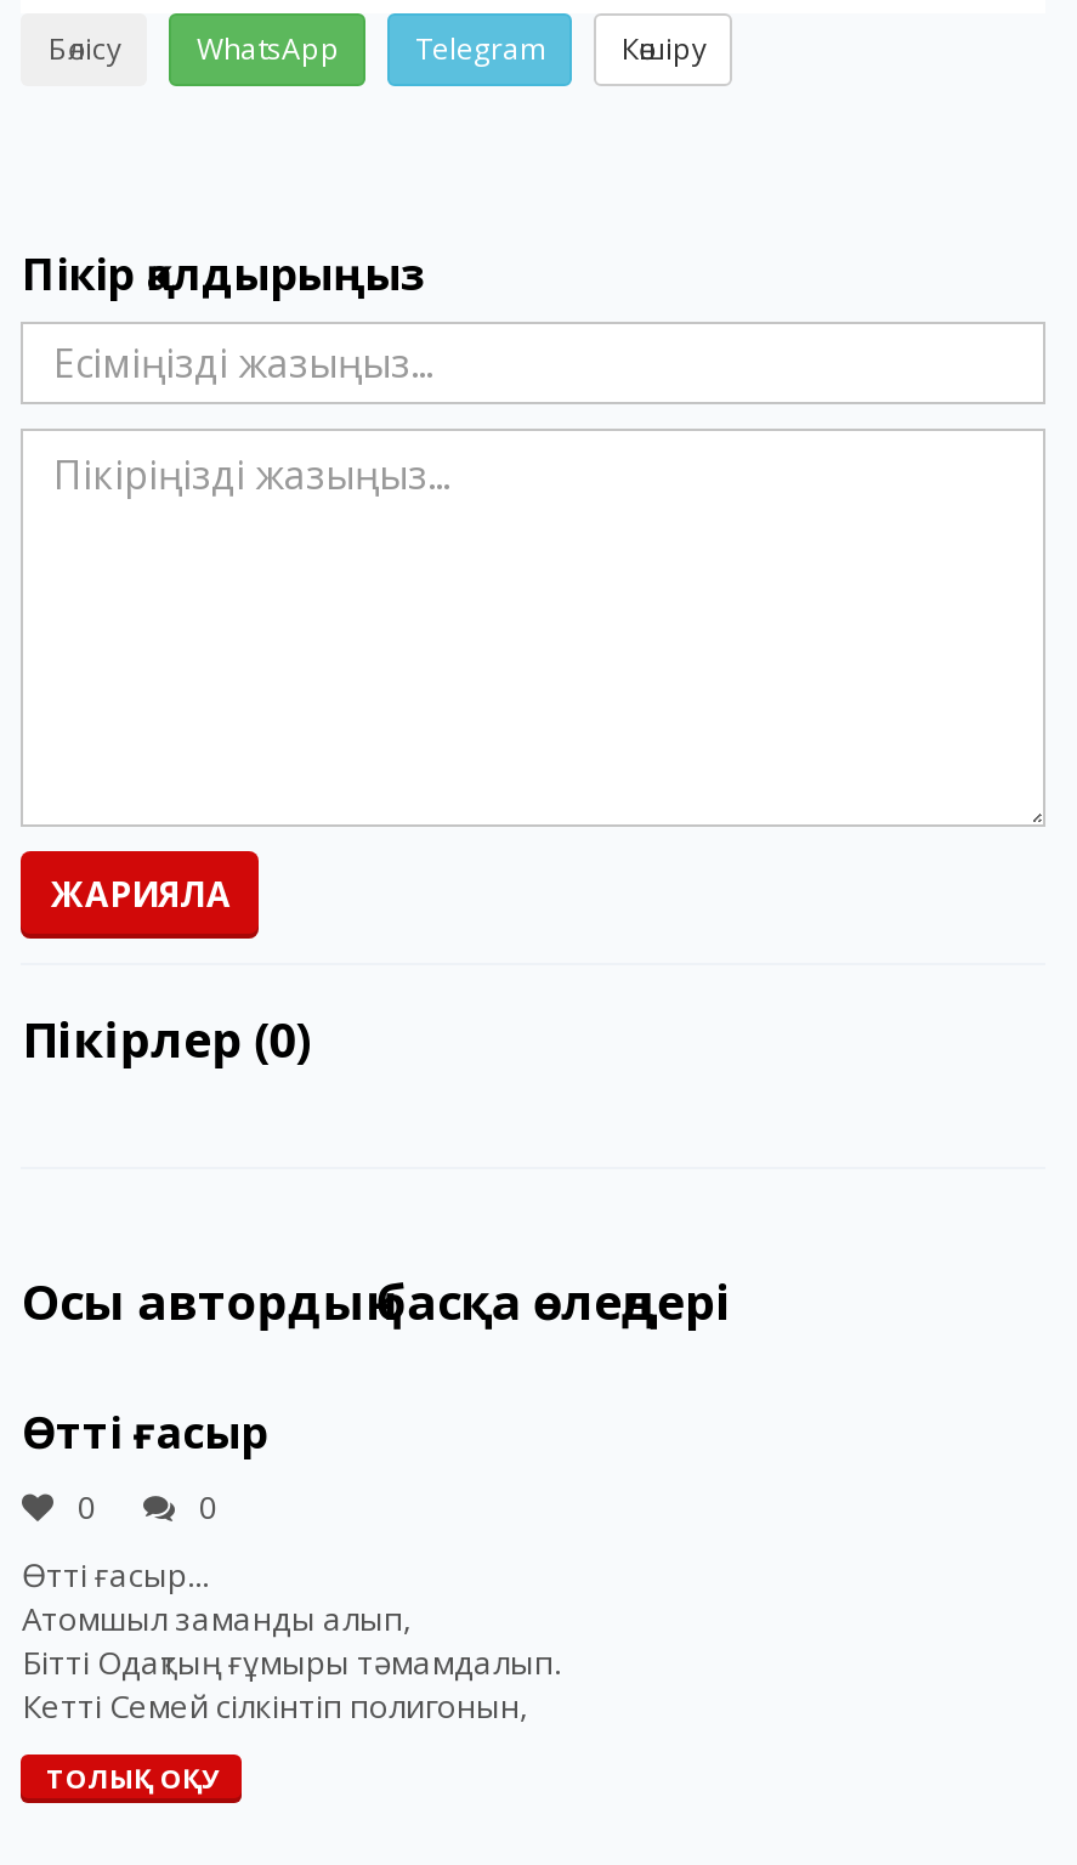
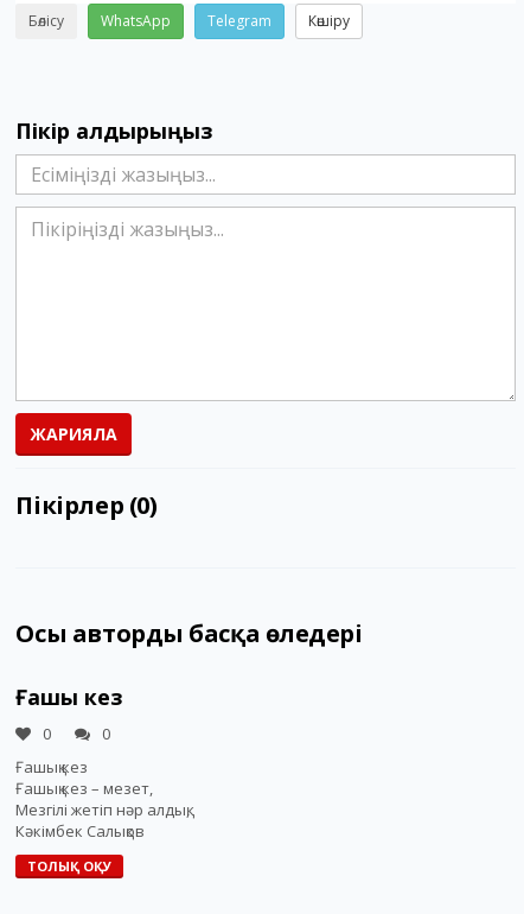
- Өтті ғасыр
+ Ғашық кез

- Өтті ғасыр...
- Атомшыл заманды алып,
- Бітті Одақтың ғұмыры тәмамдалып.
- Кетті Семей сілкінтіп полигонын,
+ Ғашық кез
+ Ғашық кез – мезет,
+ Мезгілі жетіп нәр алдық,
+ Кәкімбек Салықов
